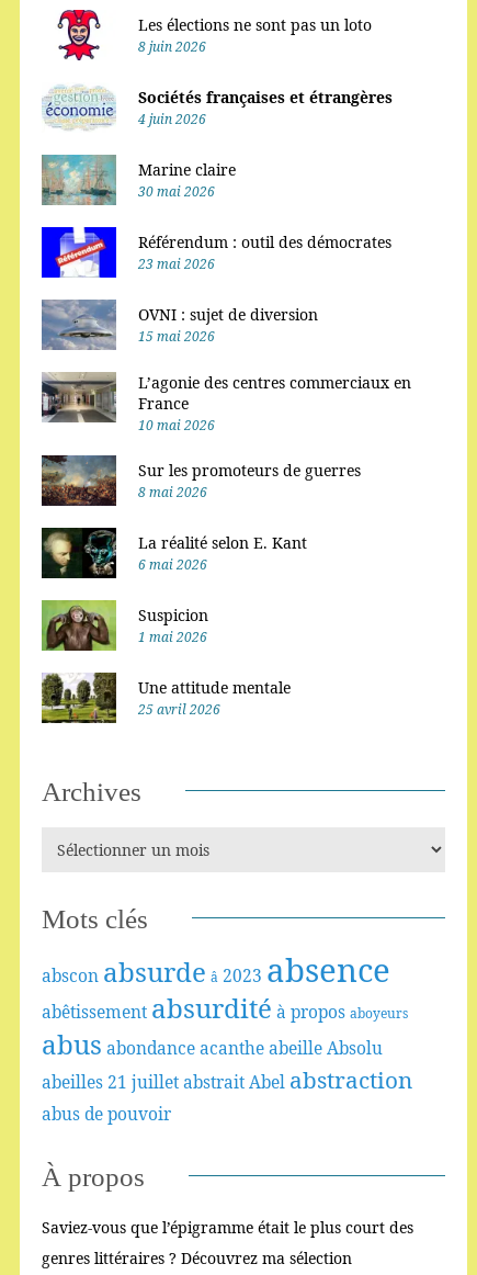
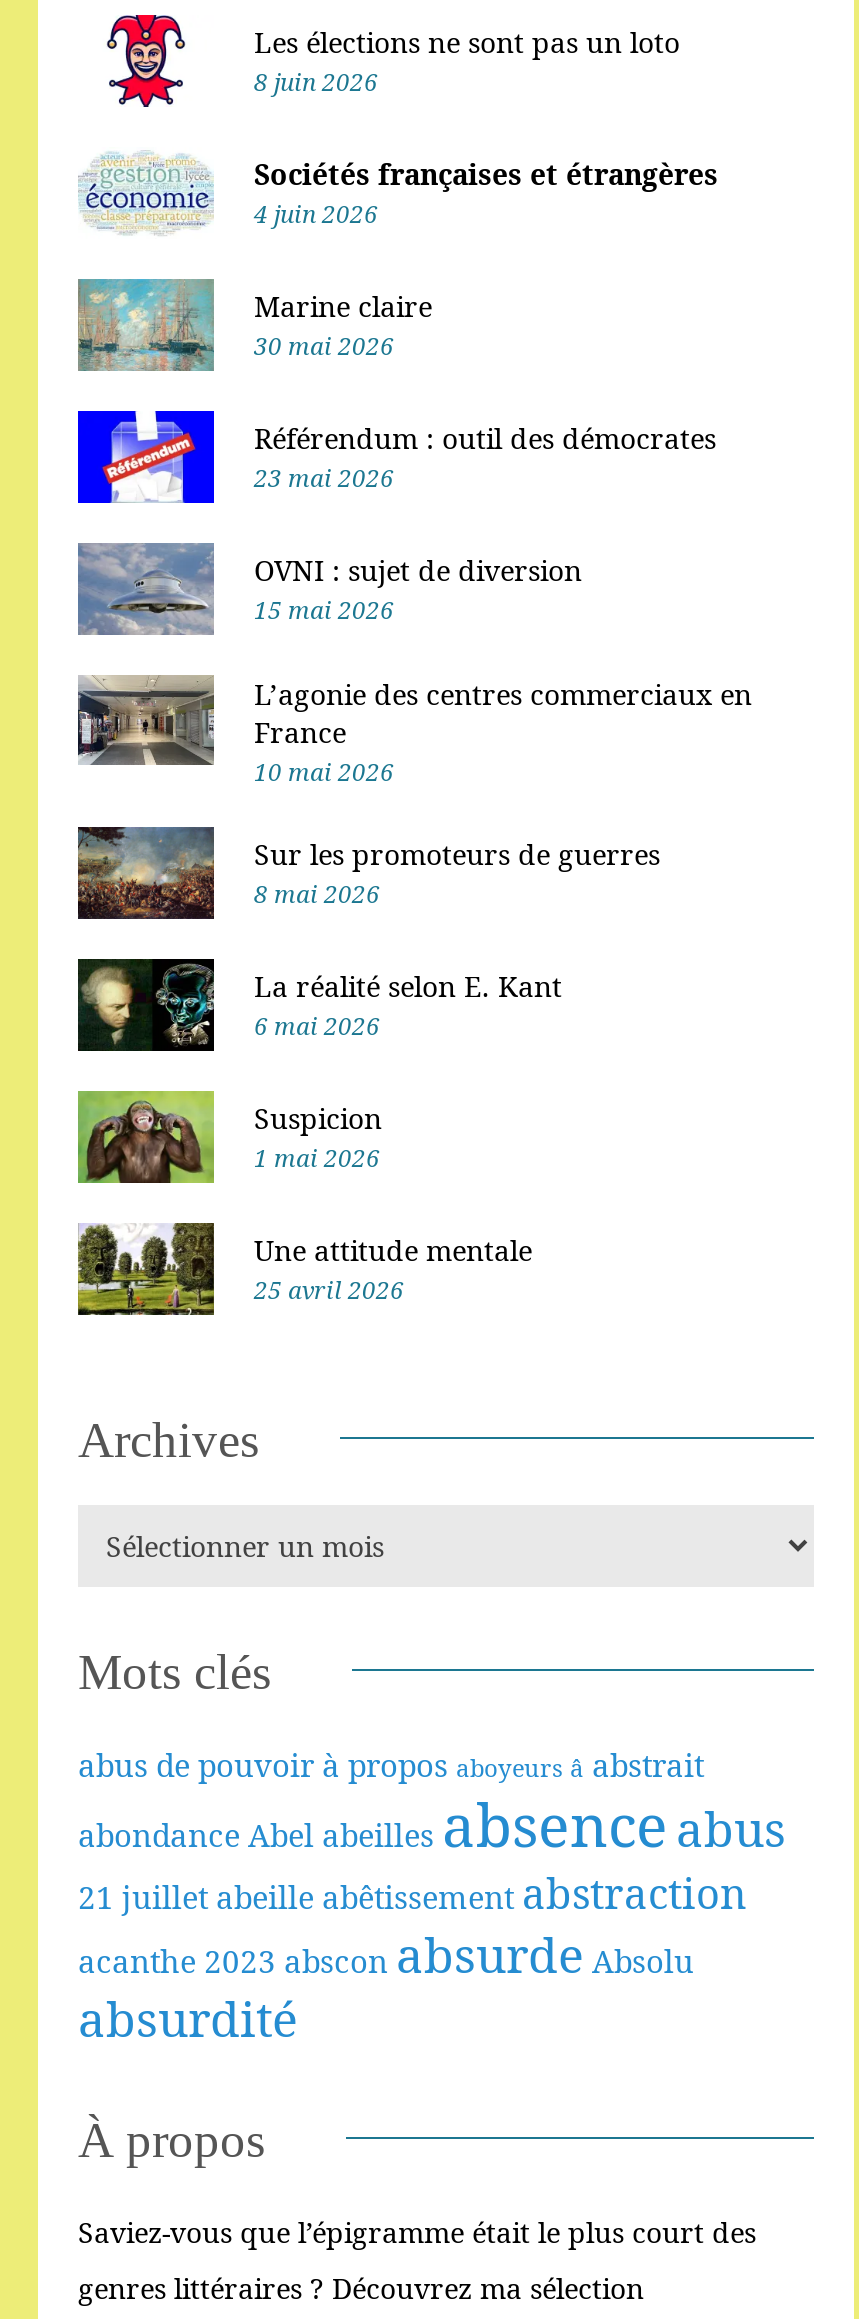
- abscon absurde â 2023 absence
- abêtissement absurdité à propos aboyeurs
- abus abondance acanthe abeille Absolu
- abeilles 21 juillet abstrait Abel abstraction
- abus de pouvoir
+ abus de pouvoir à propos aboyeurs â abstrait
+ abondance Abel abeilles absence abus
+ 21 juillet abeille abêtissement abstraction
+ acanthe 2023 abscon absurde Absolu
+ absurdité
